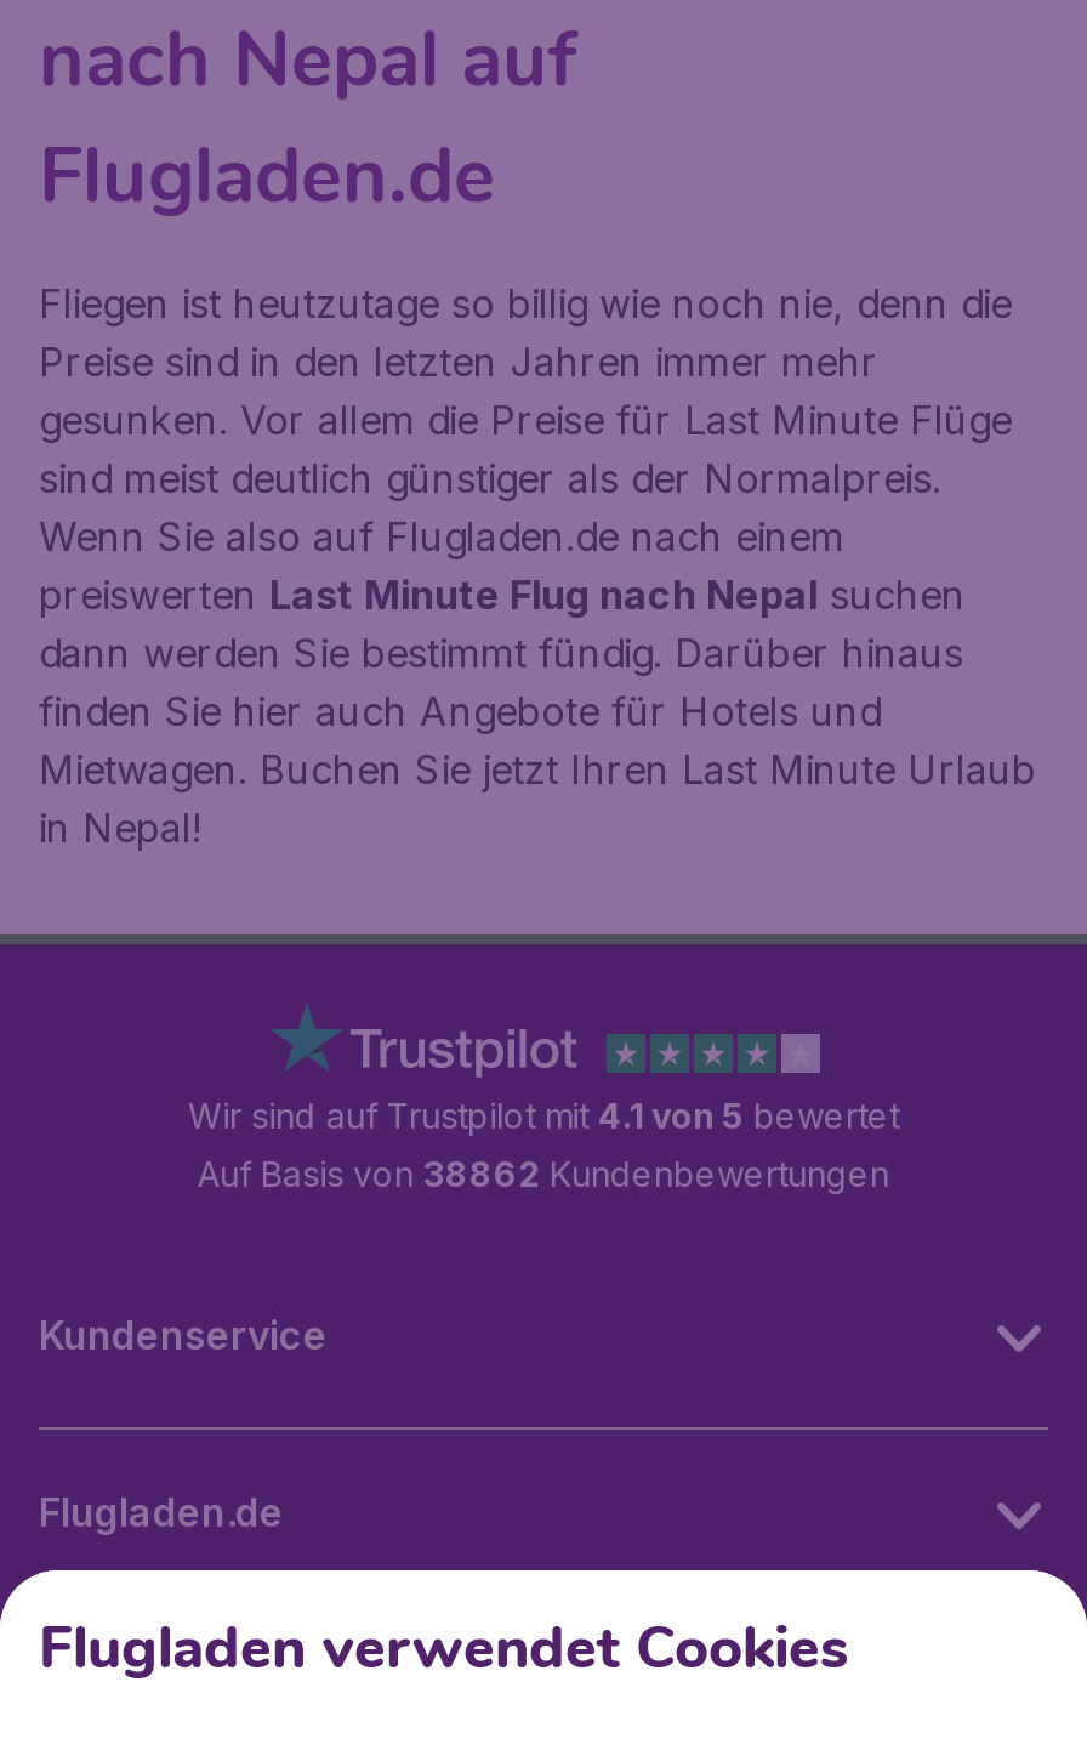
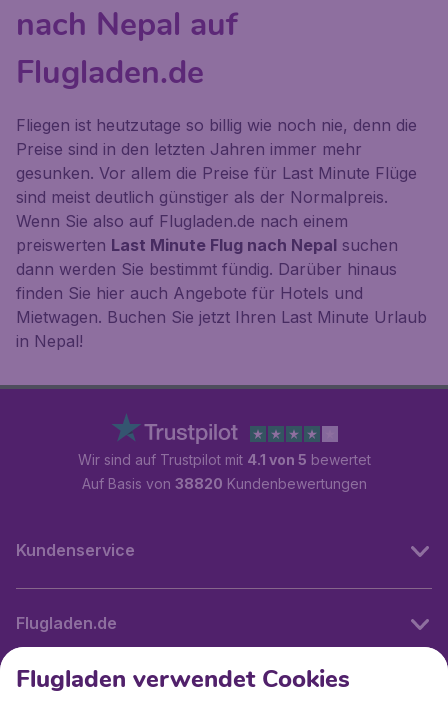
- Auf Basis von 38862 Kundenbewertungen
+ Auf Basis von 38820 Kundenbewertungen
